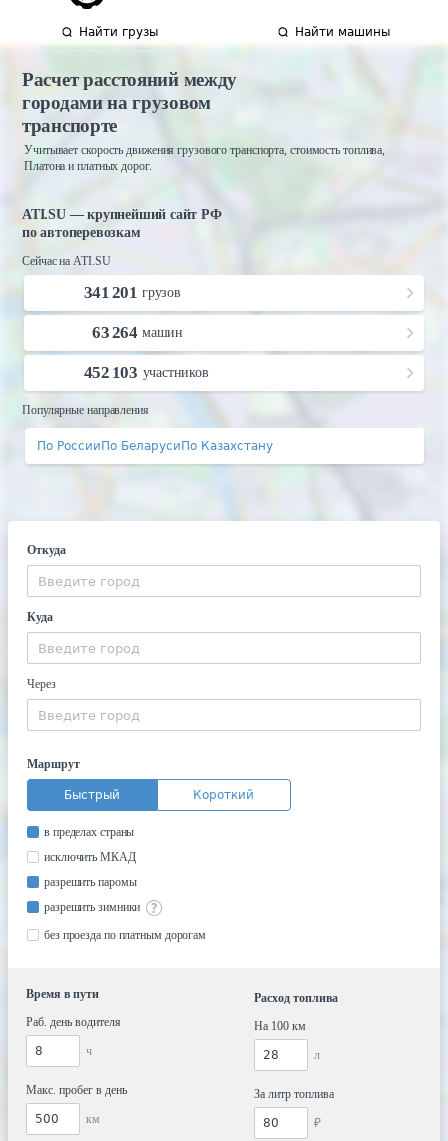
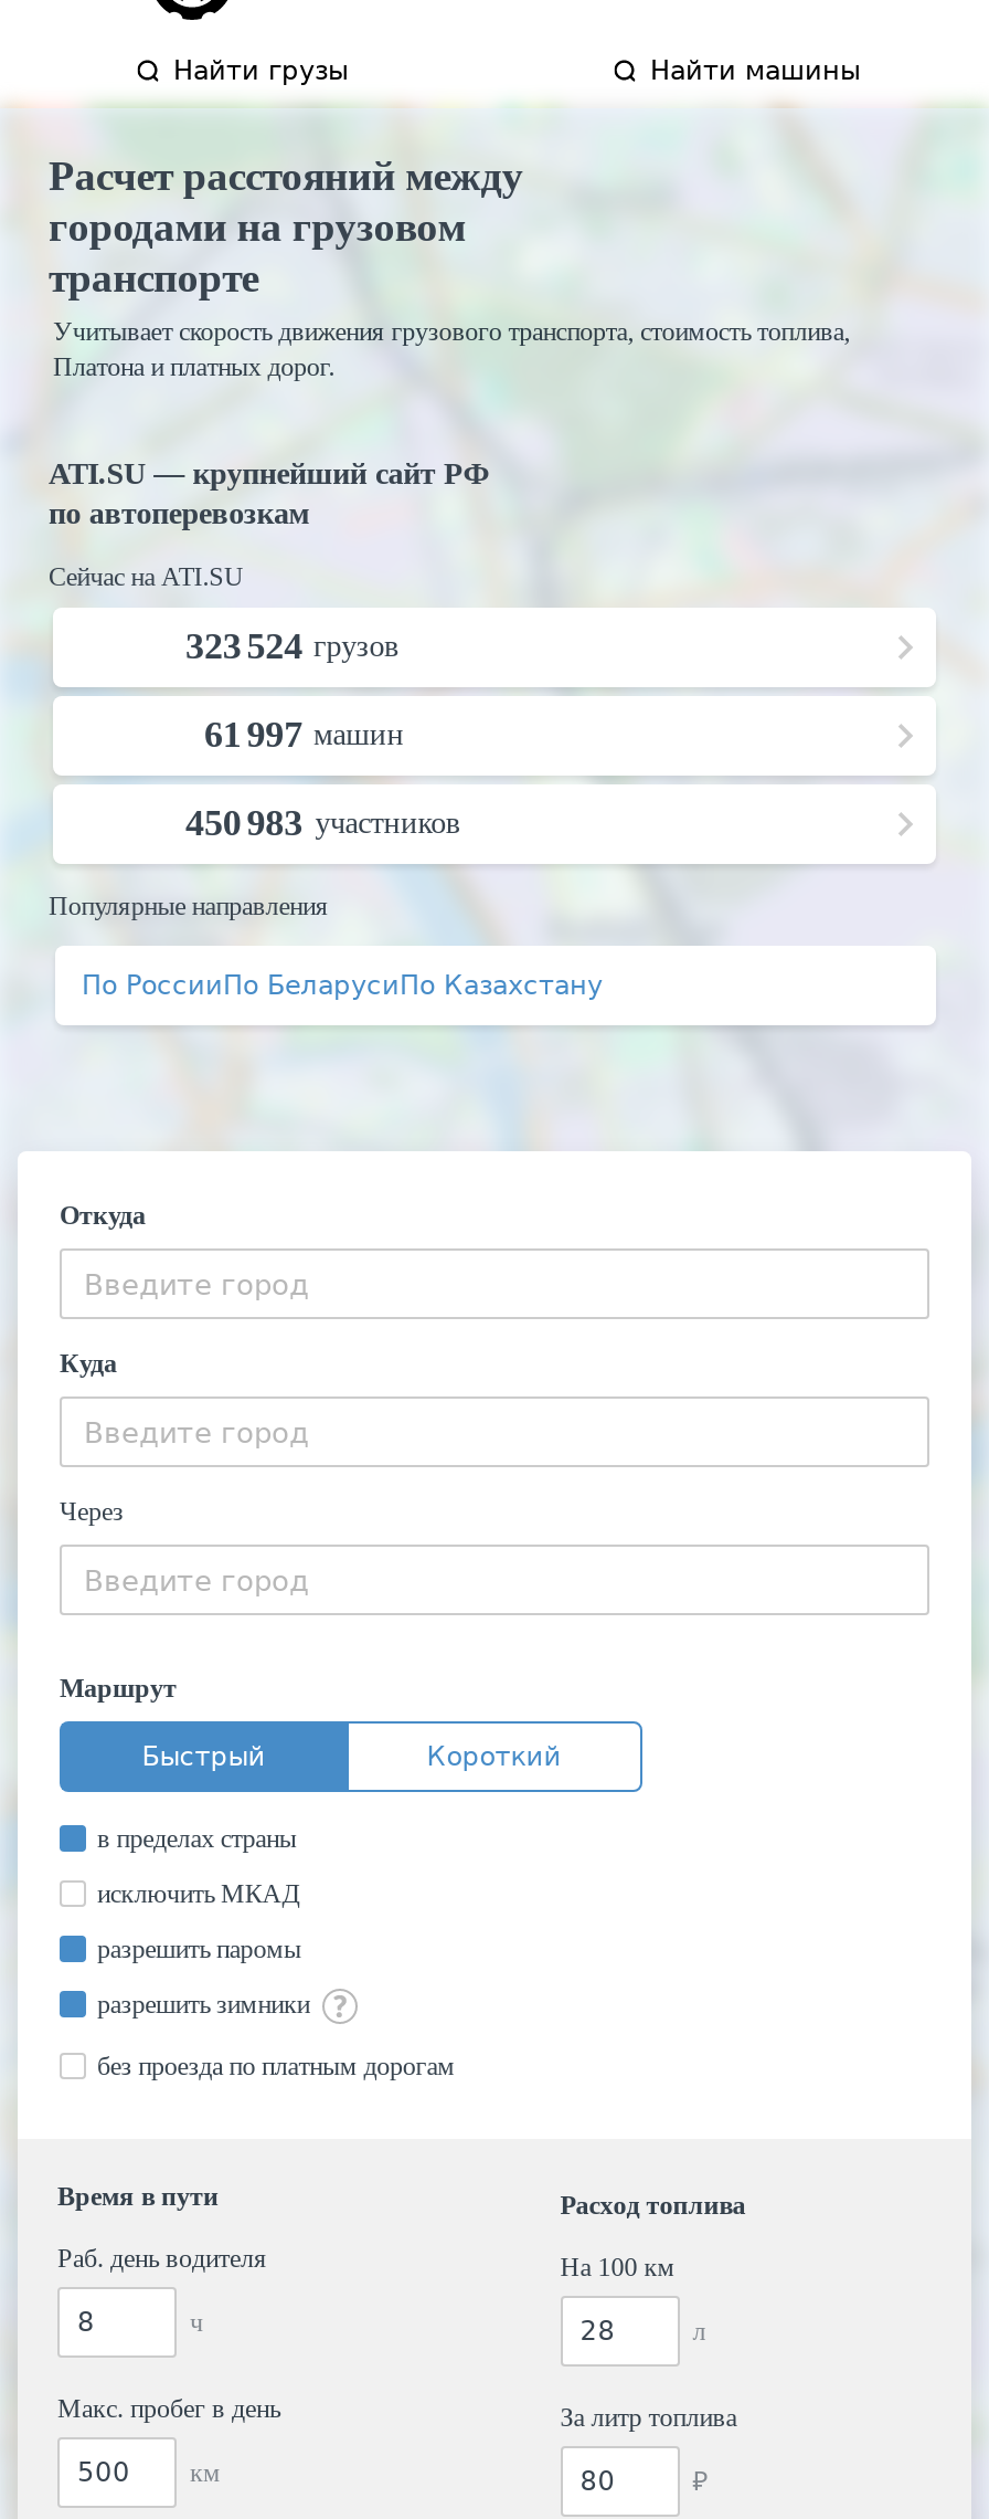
- 341 201 грузов
+ 323 524 грузов

- 63 264 машин
+ 61 997 машин

- 452 103 участников
+ 450 983 участников
